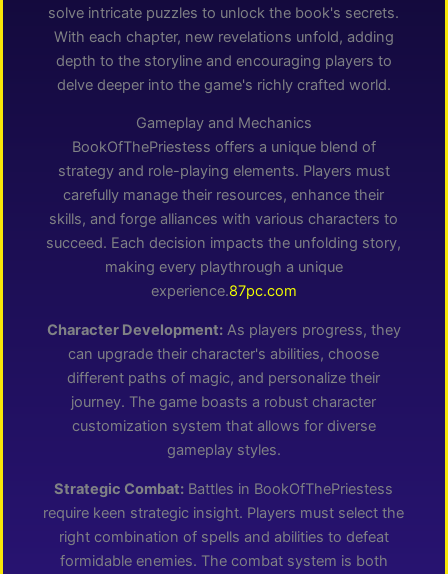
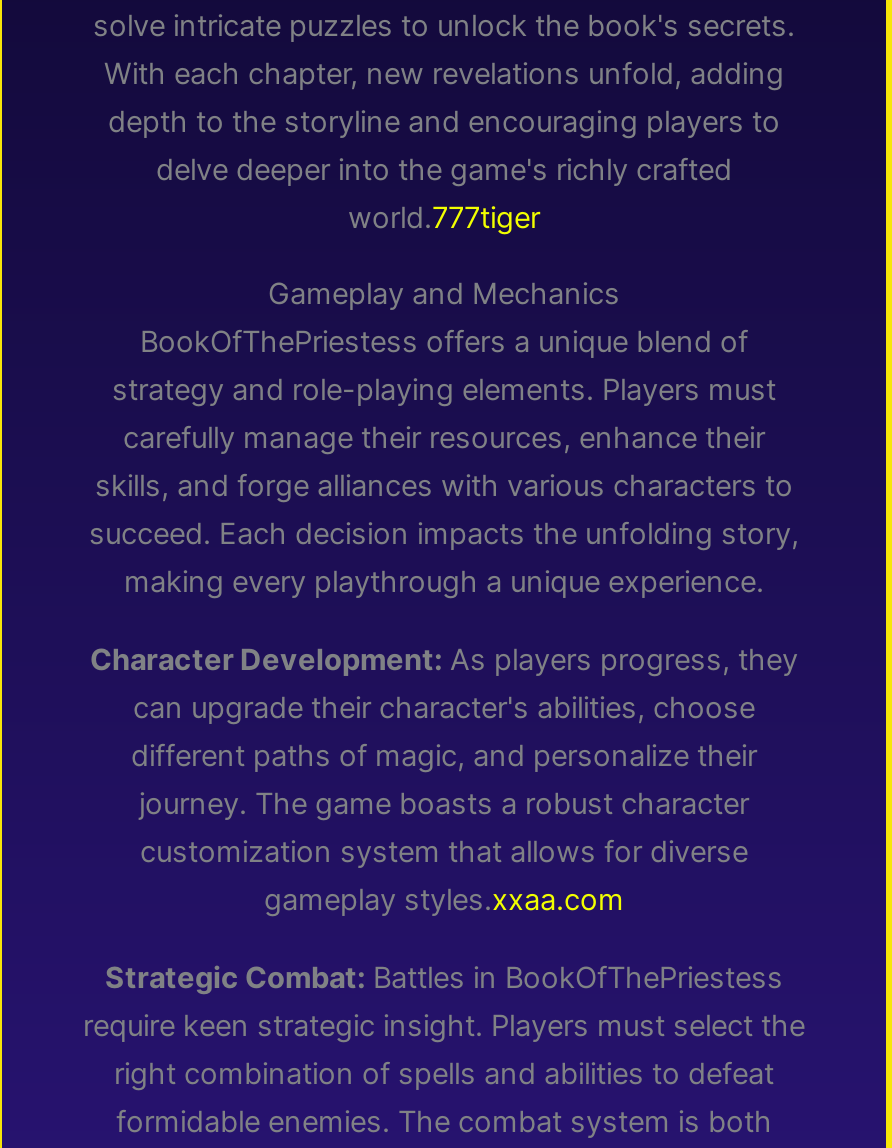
- delve deeper into the game's richly crafted world.
+ delve deeper into the game's richly crafted
+ world.777tiger

moved down: Gameplay and Mechanics | BookOfThePriestess offers a unique blend of | strategy and role-playing elements. Players must | carefully manage their resources, enhance their | skills, and forge alliances with various characters to | succeed. Each decision impacts the unfolding story,

- making every playthrough a unique
- experience.87pc.com
+ making every playthrough a unique experience.

- gameplay styles.
+ gameplay styles.xxaa.com
